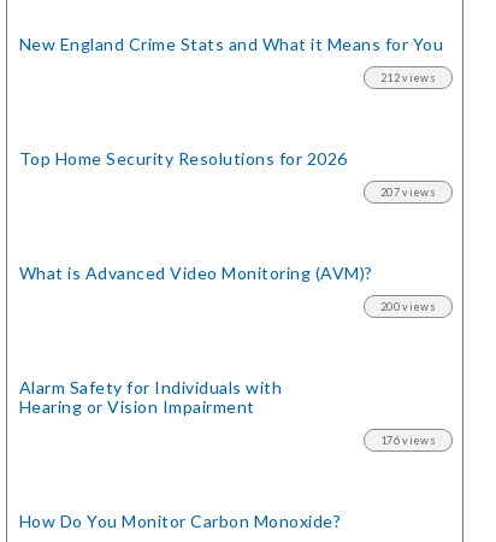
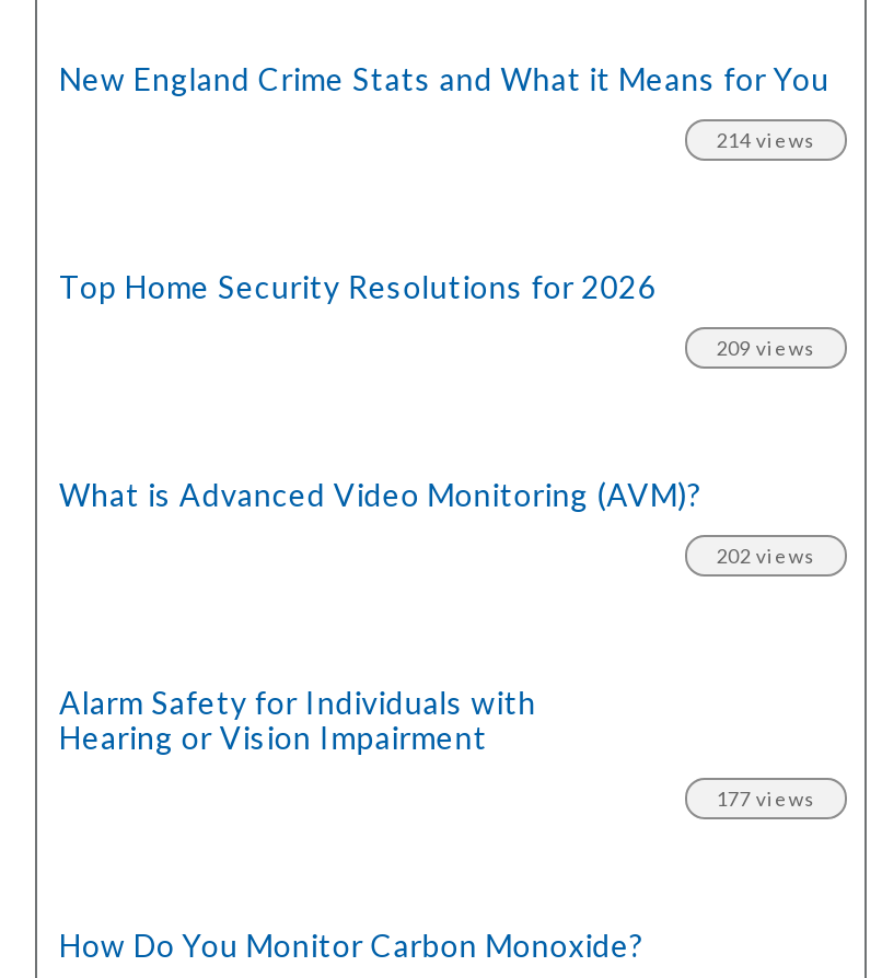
- 212 views
+ 214 views

- 207 views
+ 209 views

- 200 views
+ 202 views

- 176 views
+ 177 views
